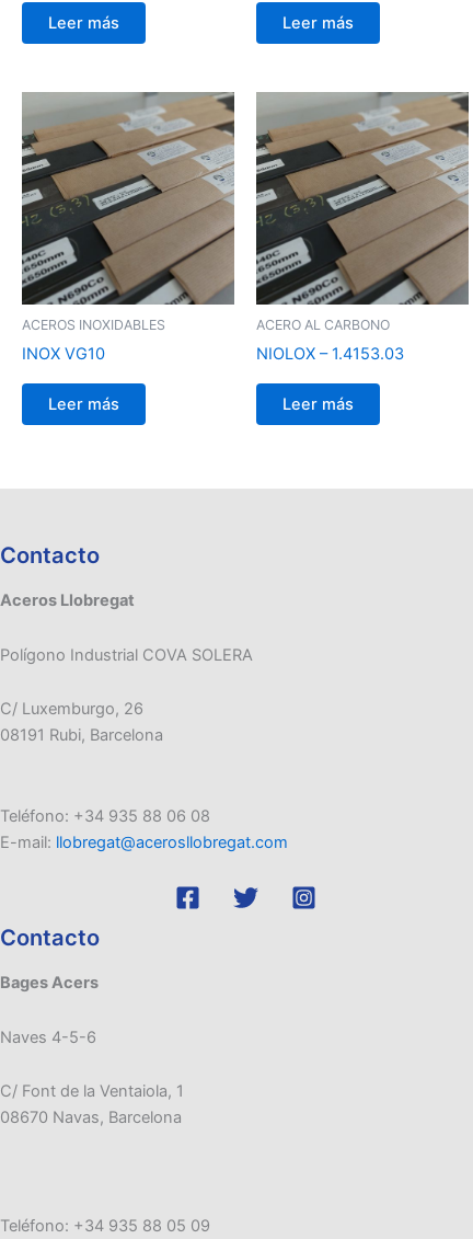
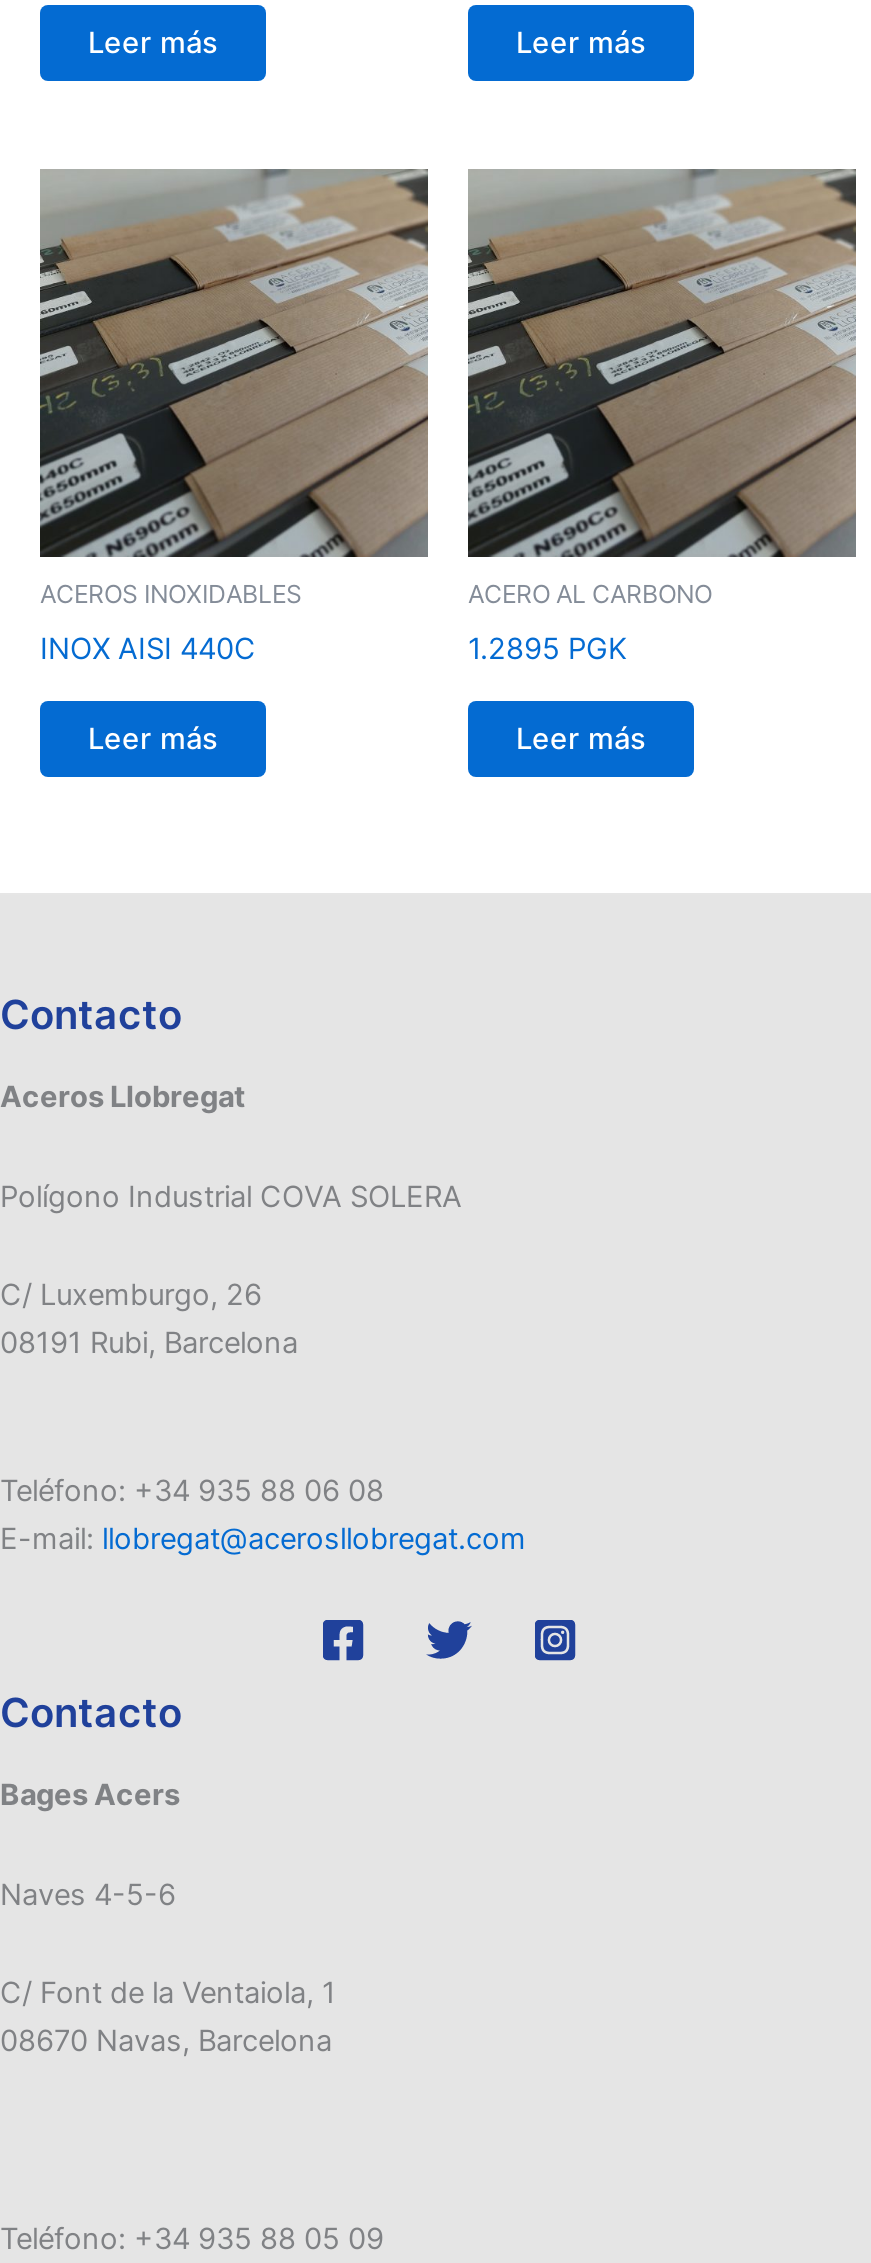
- INOX VG10
+ INOX AISI 440C

- NIOLOX – 1.4153.03
+ 1.2895 PGK
